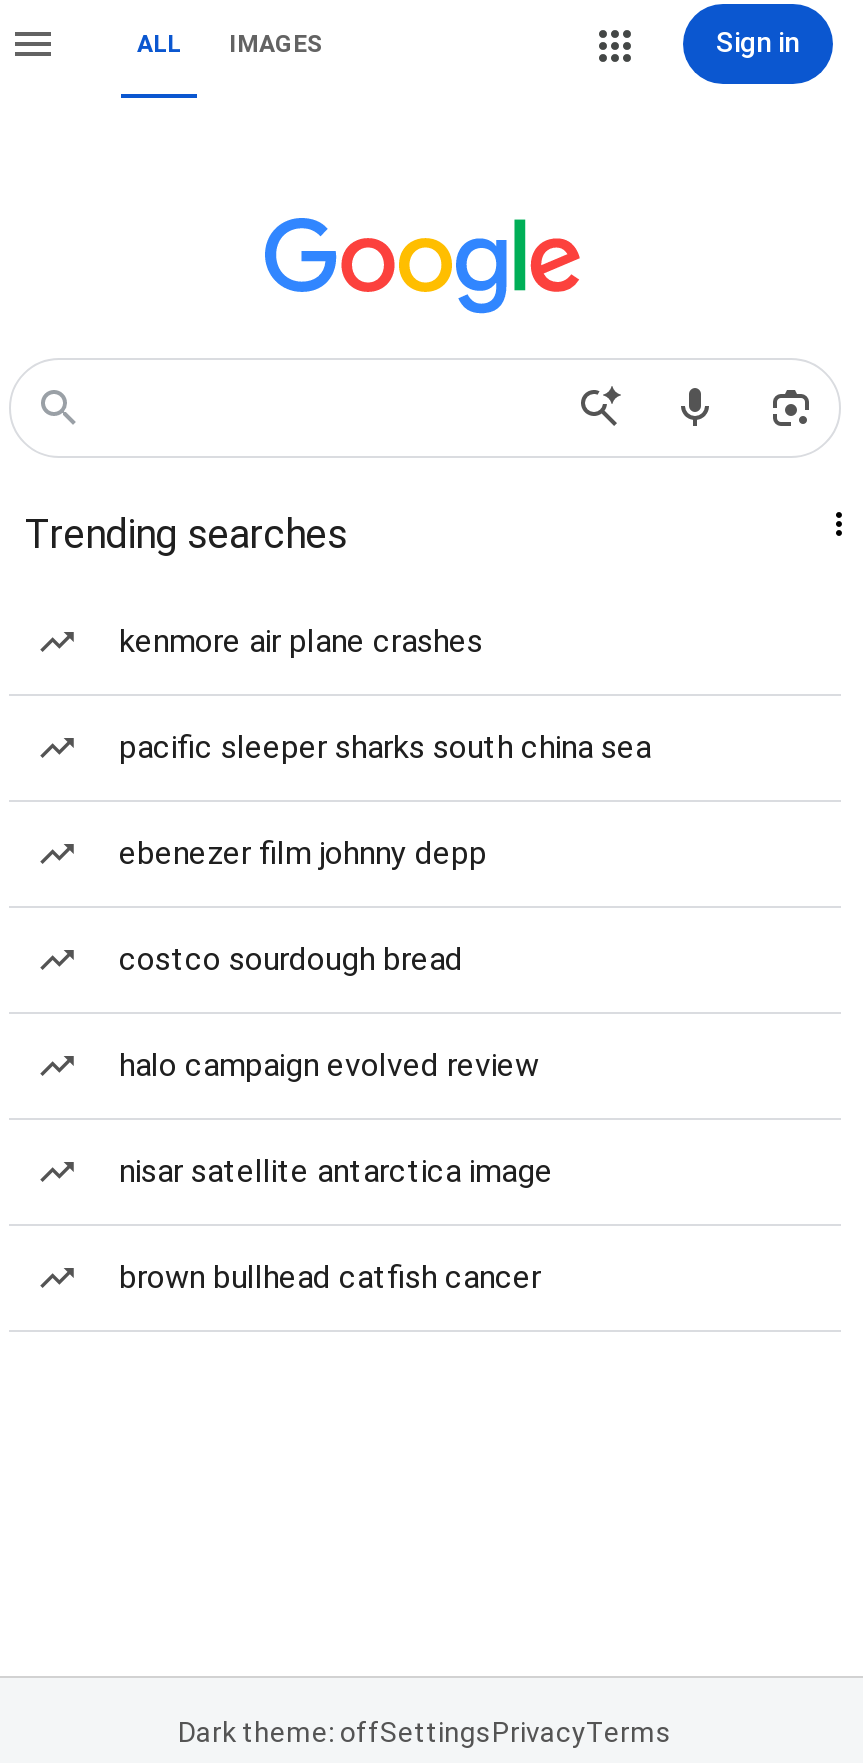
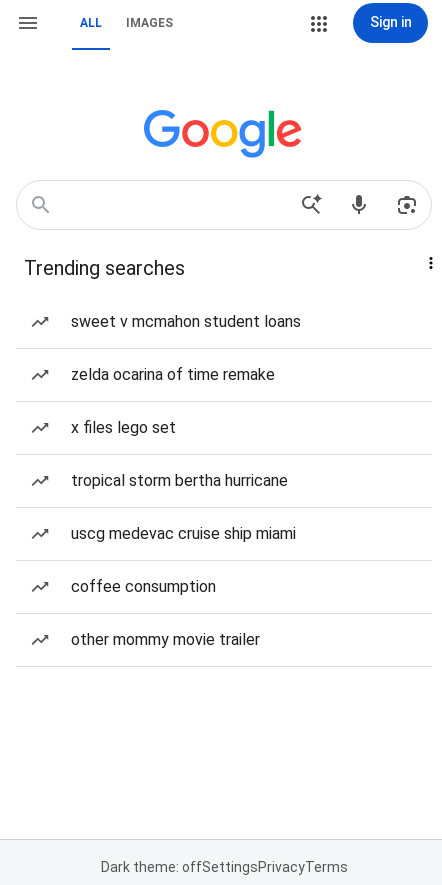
- kenmore air plane crashes
+ sweet v mcmahon student loans

- pacific sleeper sharks south china sea
+ zelda ocarina of time remake

- ebenezer film johnny depp
+ x files lego set

- costco sourdough bread
+ tropical storm bertha hurricane

- halo campaign evolved review
+ uscg medevac cruise ship miami

- nisar satellite antarctica image
+ coffee consumption

- brown bullhead catfish cancer
+ other mommy movie trailer
